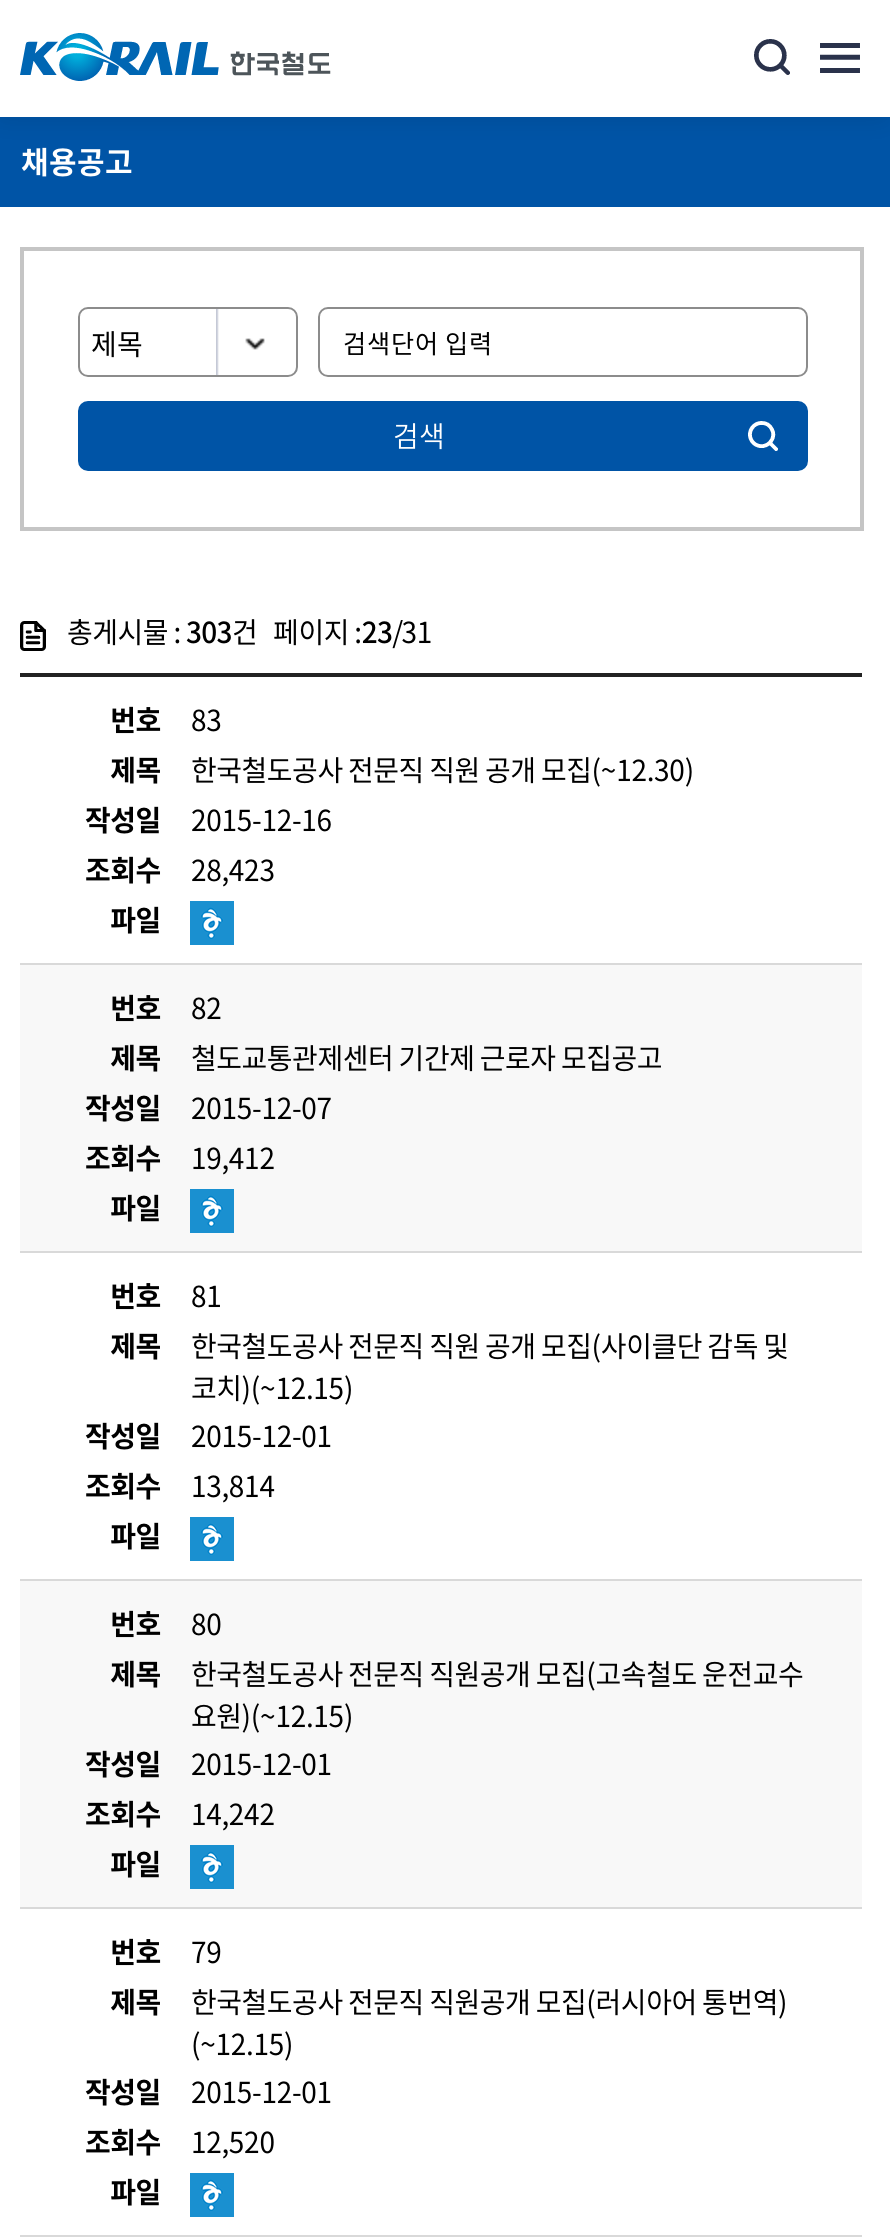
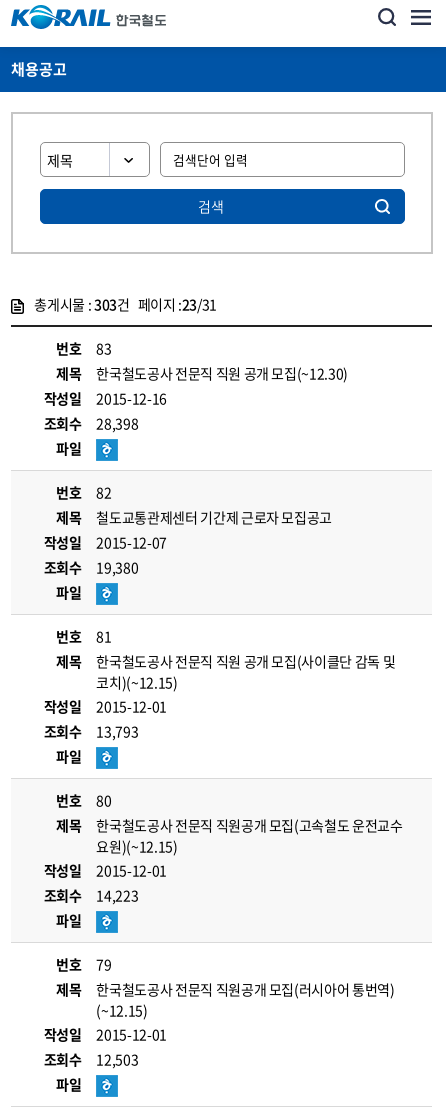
- 조회수 28,423
+ 조회수 28,398

- 조회수 19,412
+ 조회수 19,380

- 조회수 13,814
+ 조회수 13,793

- 조회수 14,242
+ 조회수 14,223

- 조회수 12,520
+ 조회수 12,503
